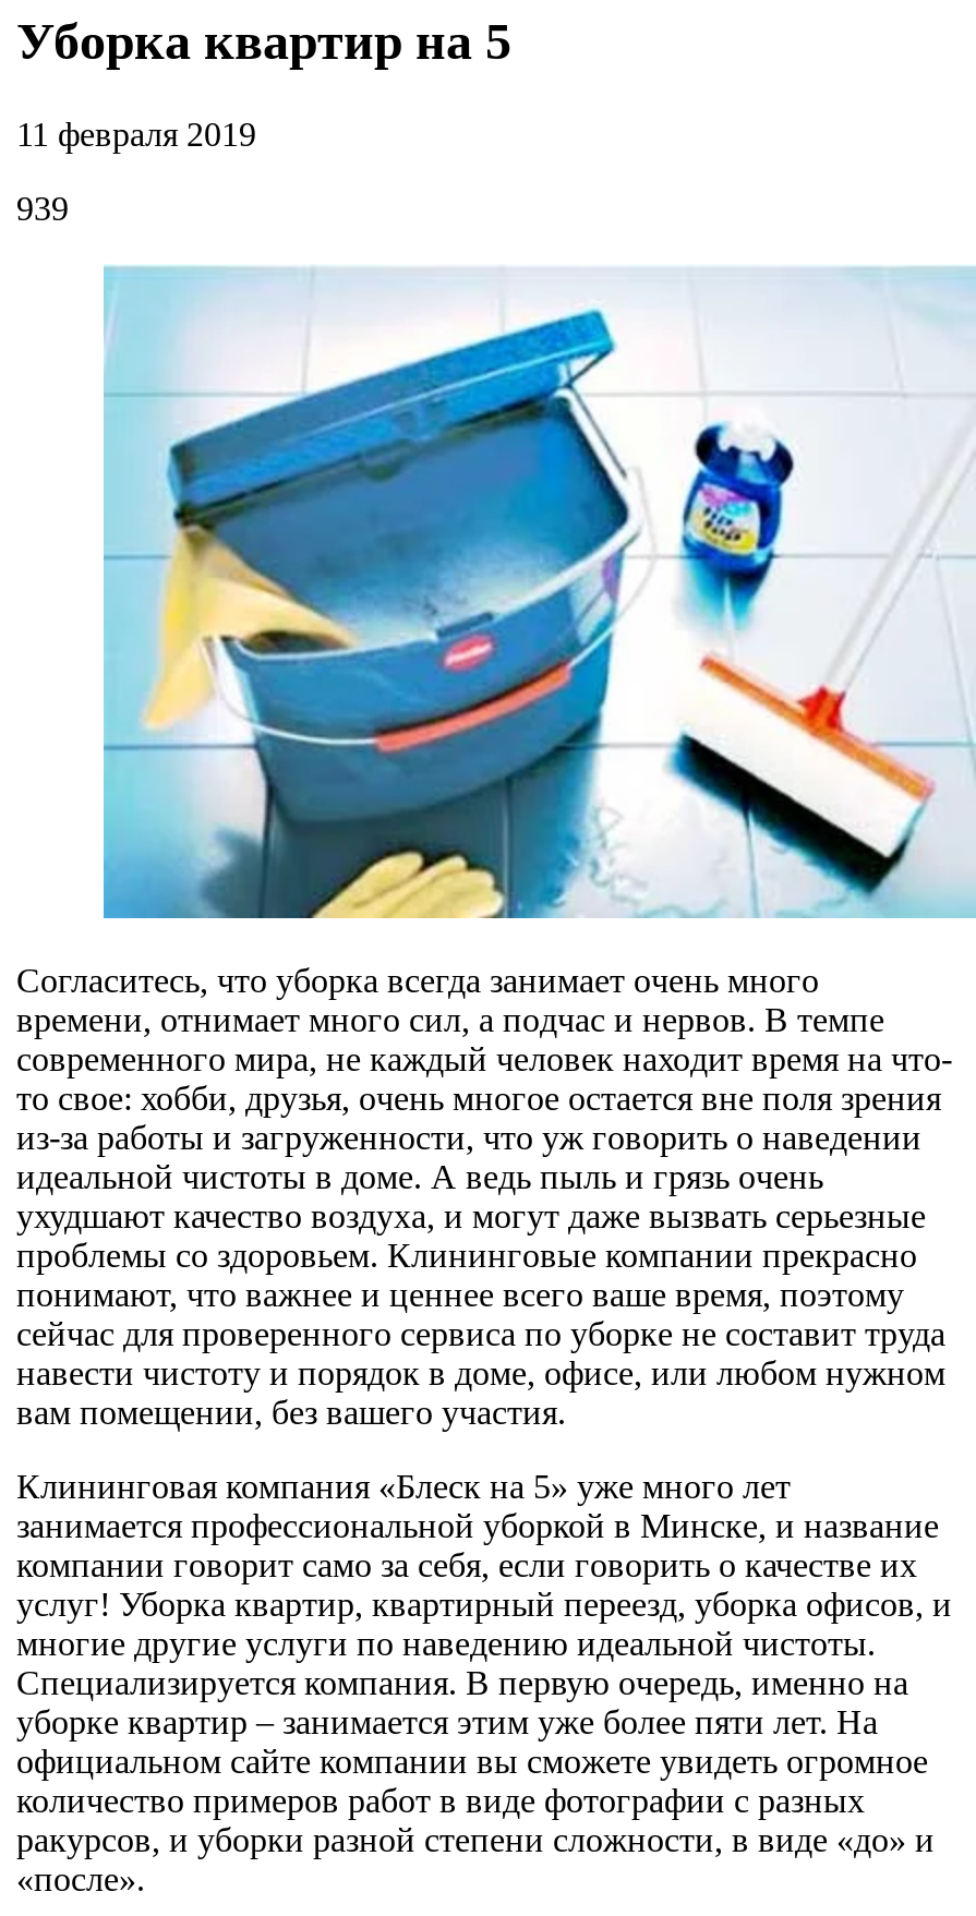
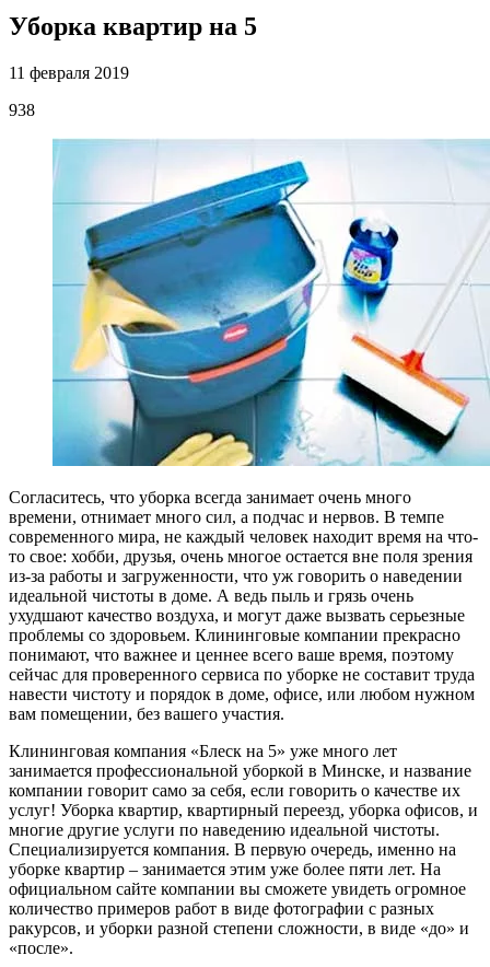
- 939
+ 938
